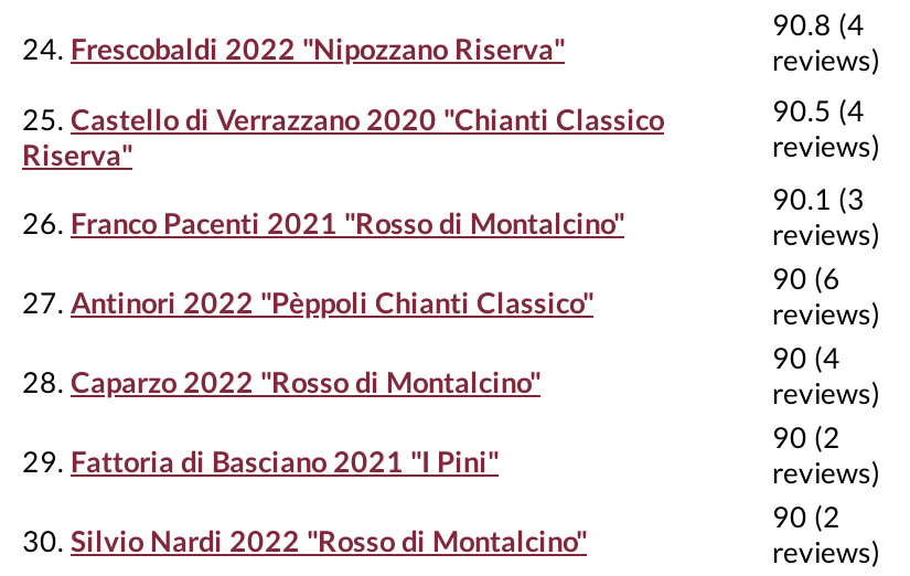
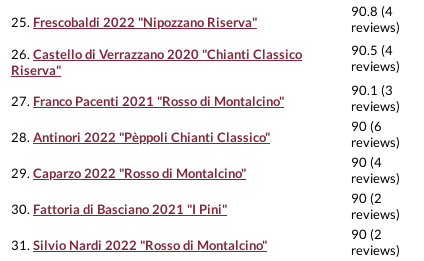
- 24. Frescobaldi 2022 "Nipozzano Riserva"
+ 25. Frescobaldi 2022 "Nipozzano Riserva"

- 25. Castello di Verrazzano 2020 "Chianti Classico
+ 26. Castello di Verrazzano 2020 "Chianti Classico

- 26. Franco Pacenti 2021 "Rosso di Montalcino"
+ 27. Franco Pacenti 2021 "Rosso di Montalcino"

- 27. Antinori 2022 "Pèppoli Chianti Classico"
+ 28. Antinori 2022 "Pèppoli Chianti Classico"

- 28. Caparzo 2022 "Rosso di Montalcino"
+ 29. Caparzo 2022 "Rosso di Montalcino"

- 29. Fattoria di Basciano 2021 "I Pini"
+ 30. Fattoria di Basciano 2021 "I Pini"

- 30. Silvio Nardi 2022 "Rosso di Montalcino"
+ 31. Silvio Nardi 2022 "Rosso di Montalcino"
